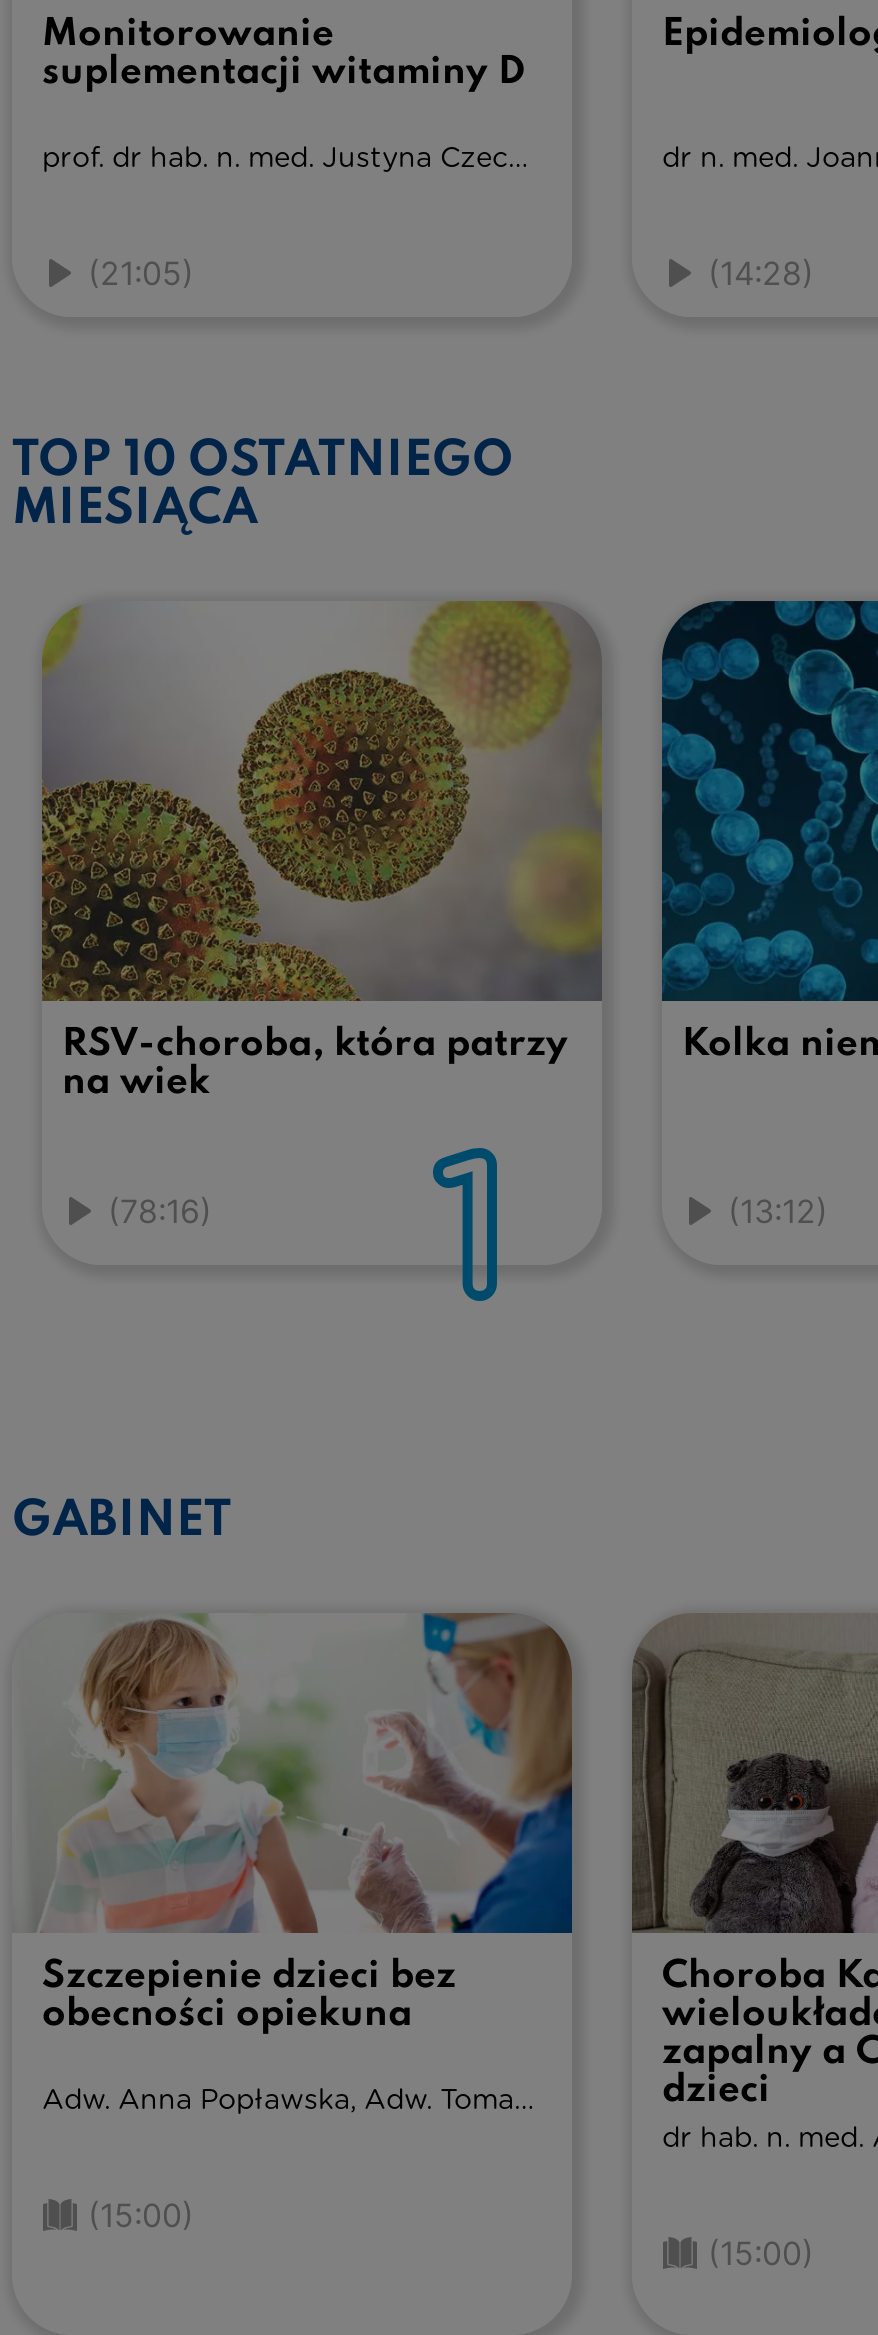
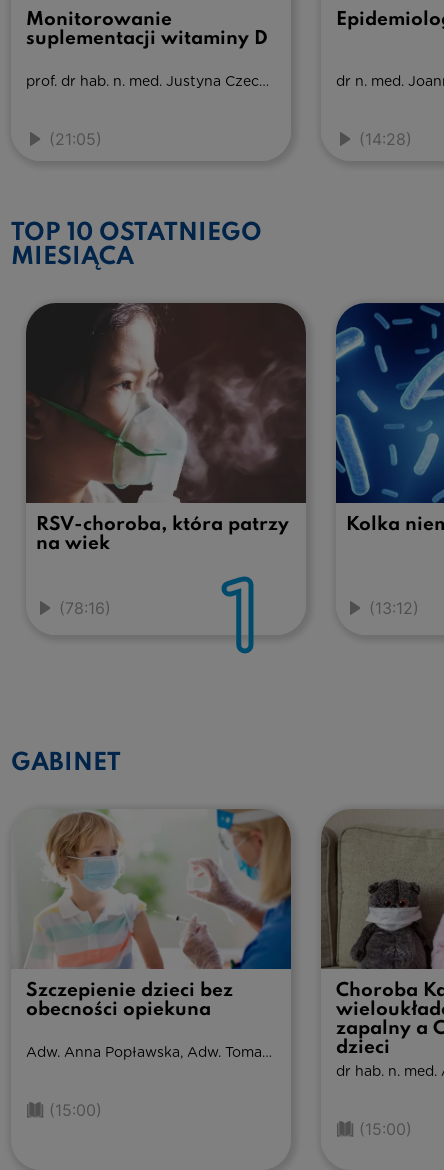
- [image]
+ [image]

- [image]
+ [image]
